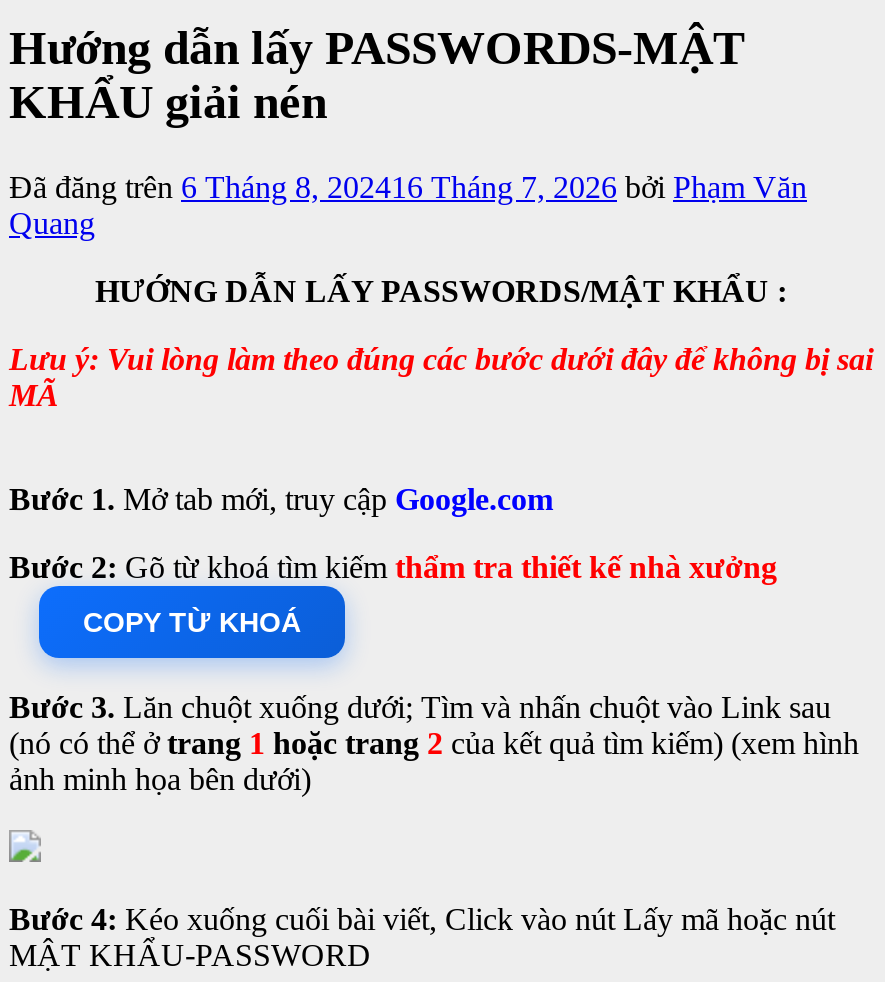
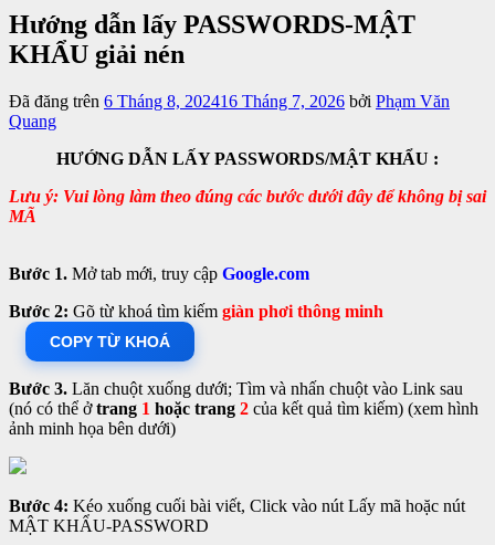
- Bước 2: Gõ từ khoá tìm kiếm thẩm tra thiết kế nhà xưởng
+ Bước 2: Gõ từ khoá tìm kiếm giàn phơi thông minh
